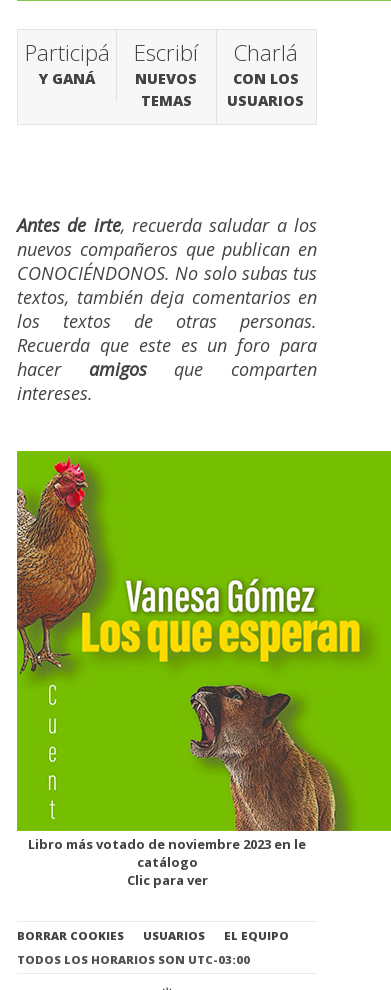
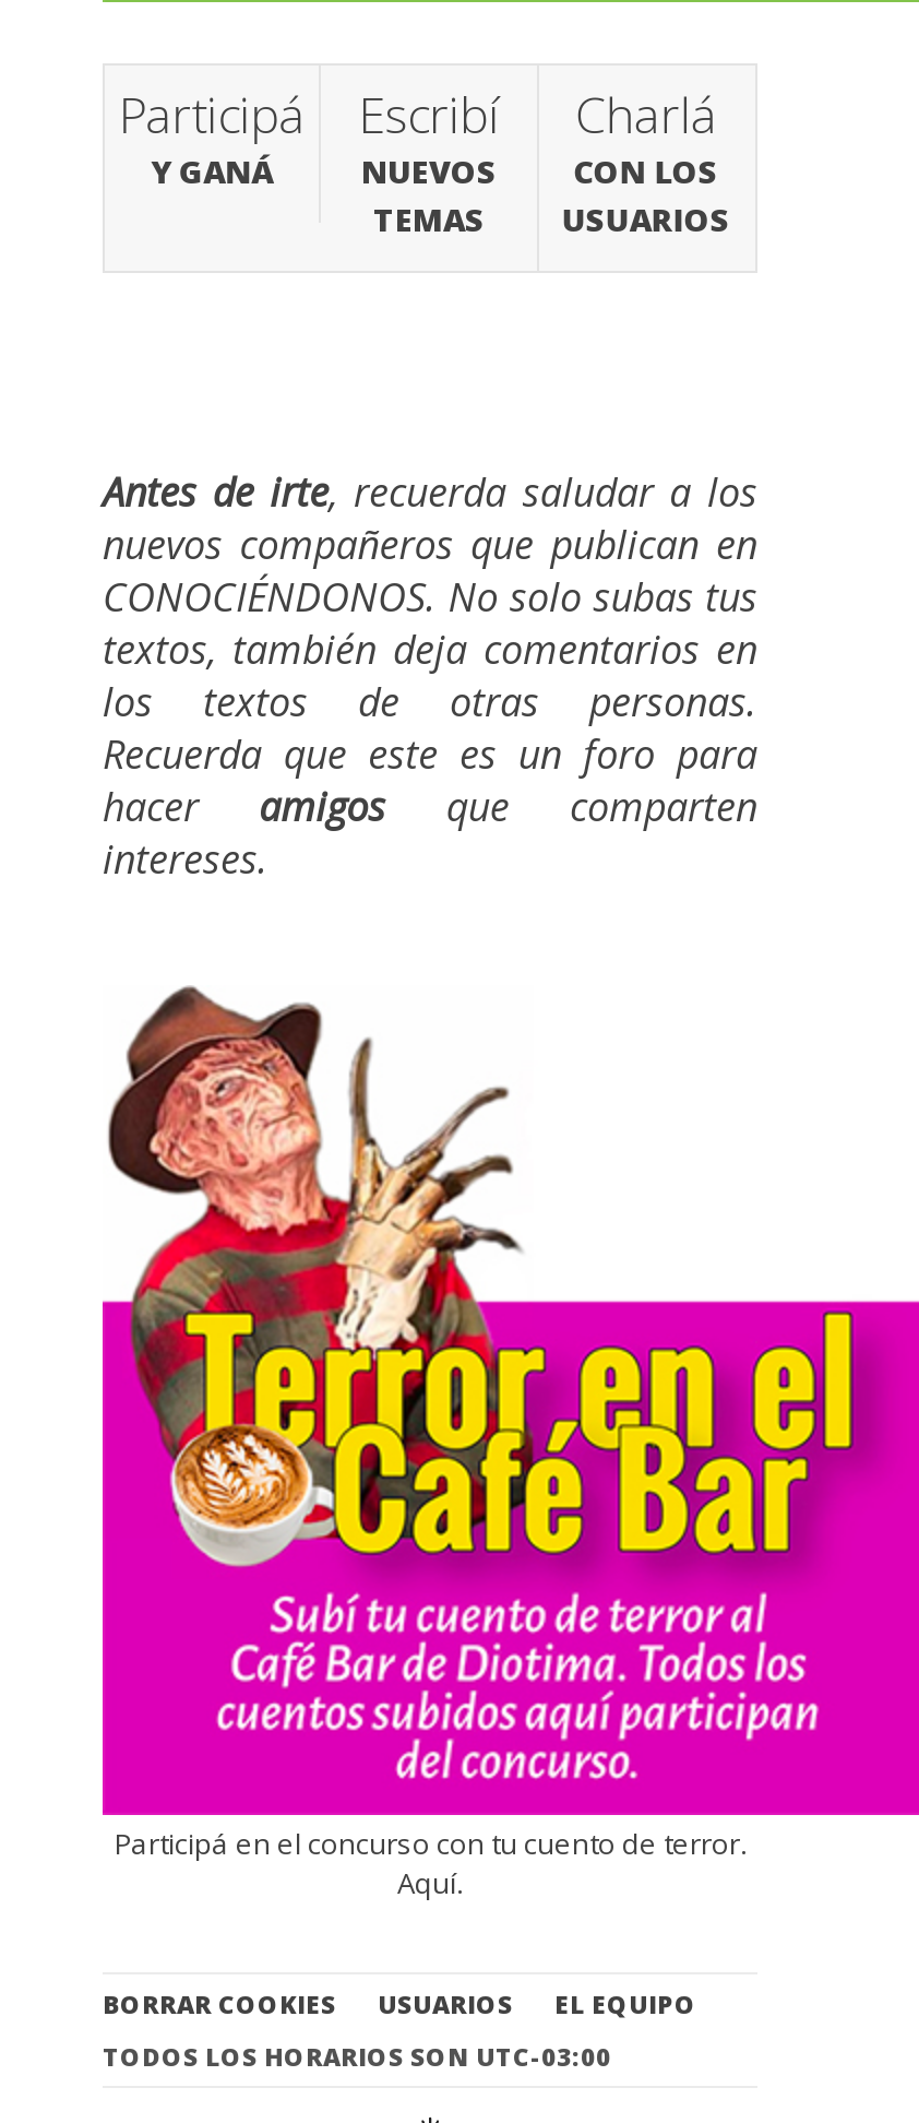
- [image]
- Libro más votado de noviembre 2023 en le
- catálogo
- Clic para ver
+ [image]
+ Participá en el concurso con tu cuento de terror.
+ Aquí.
